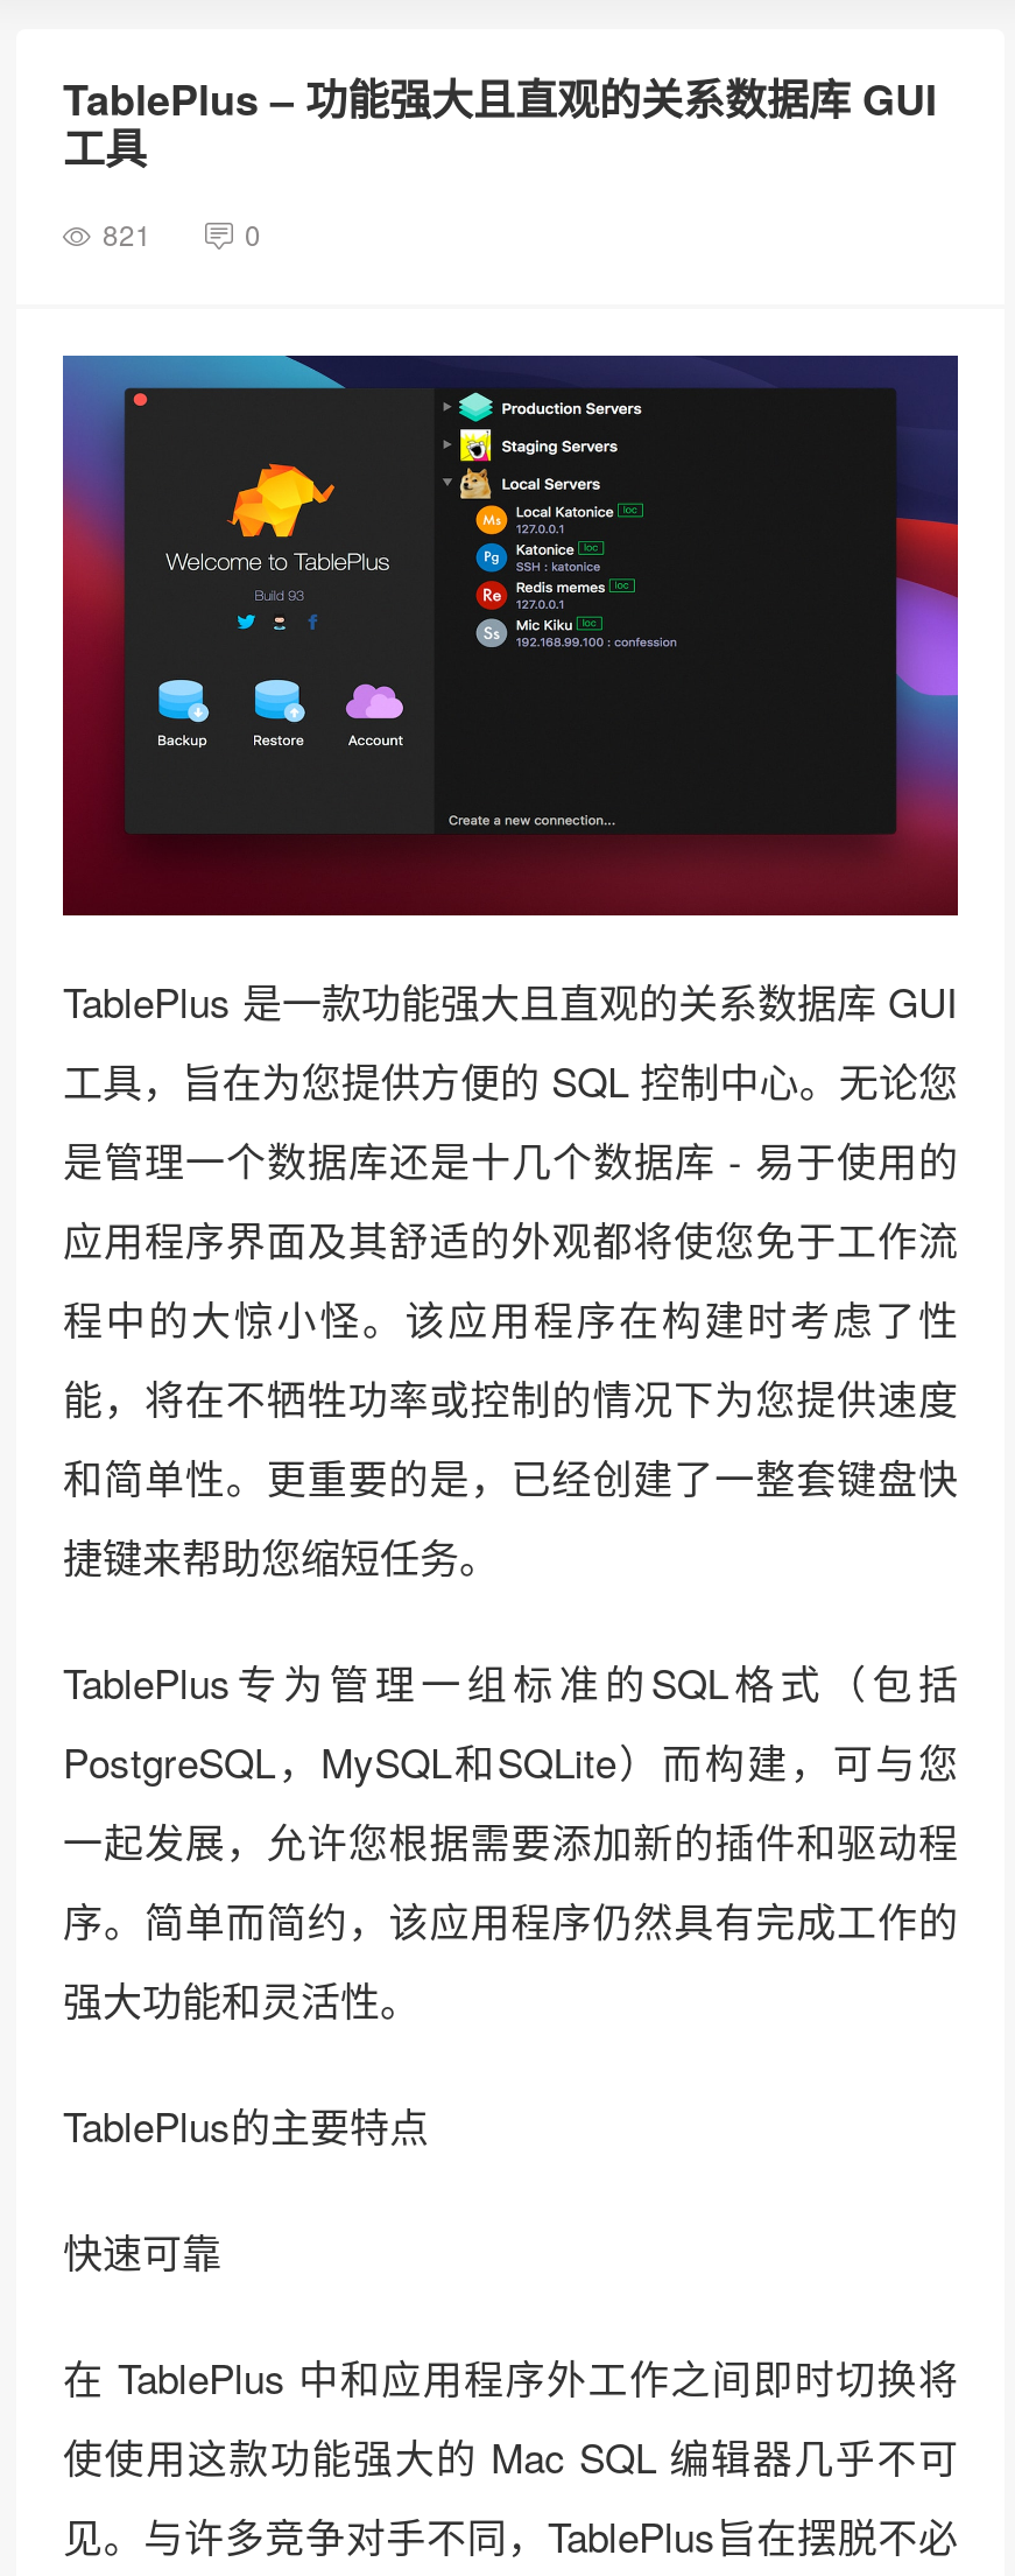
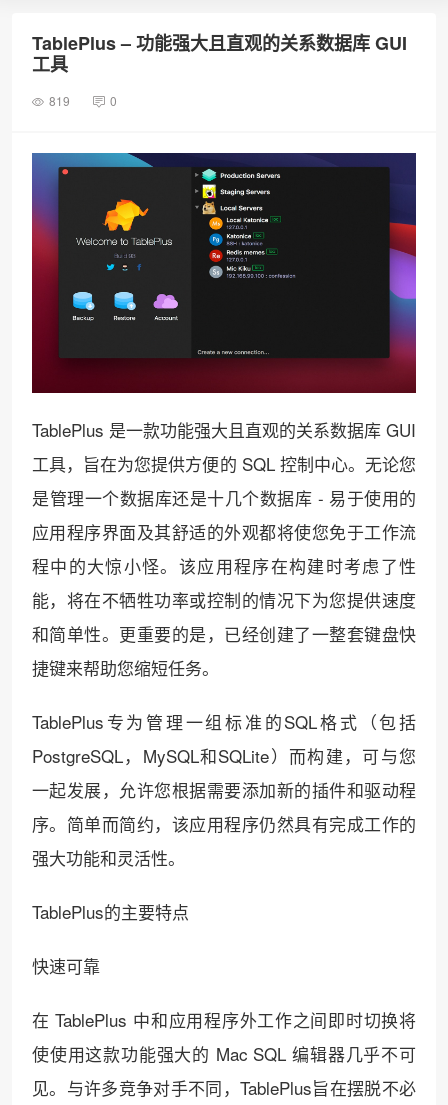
- 821
+ 819
